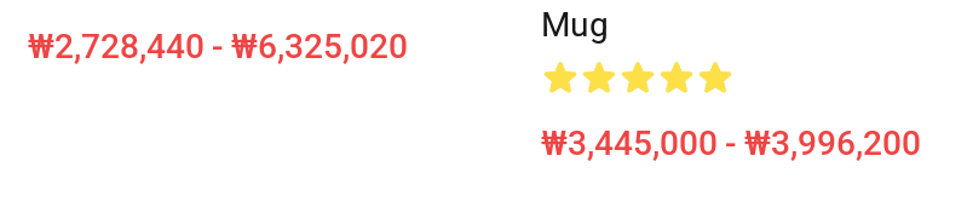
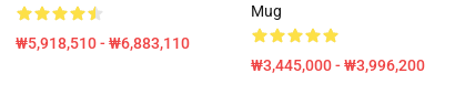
- ₩2,728,440 - ₩6,325,020
+ ₩5,918,510 - ₩6,883,110
